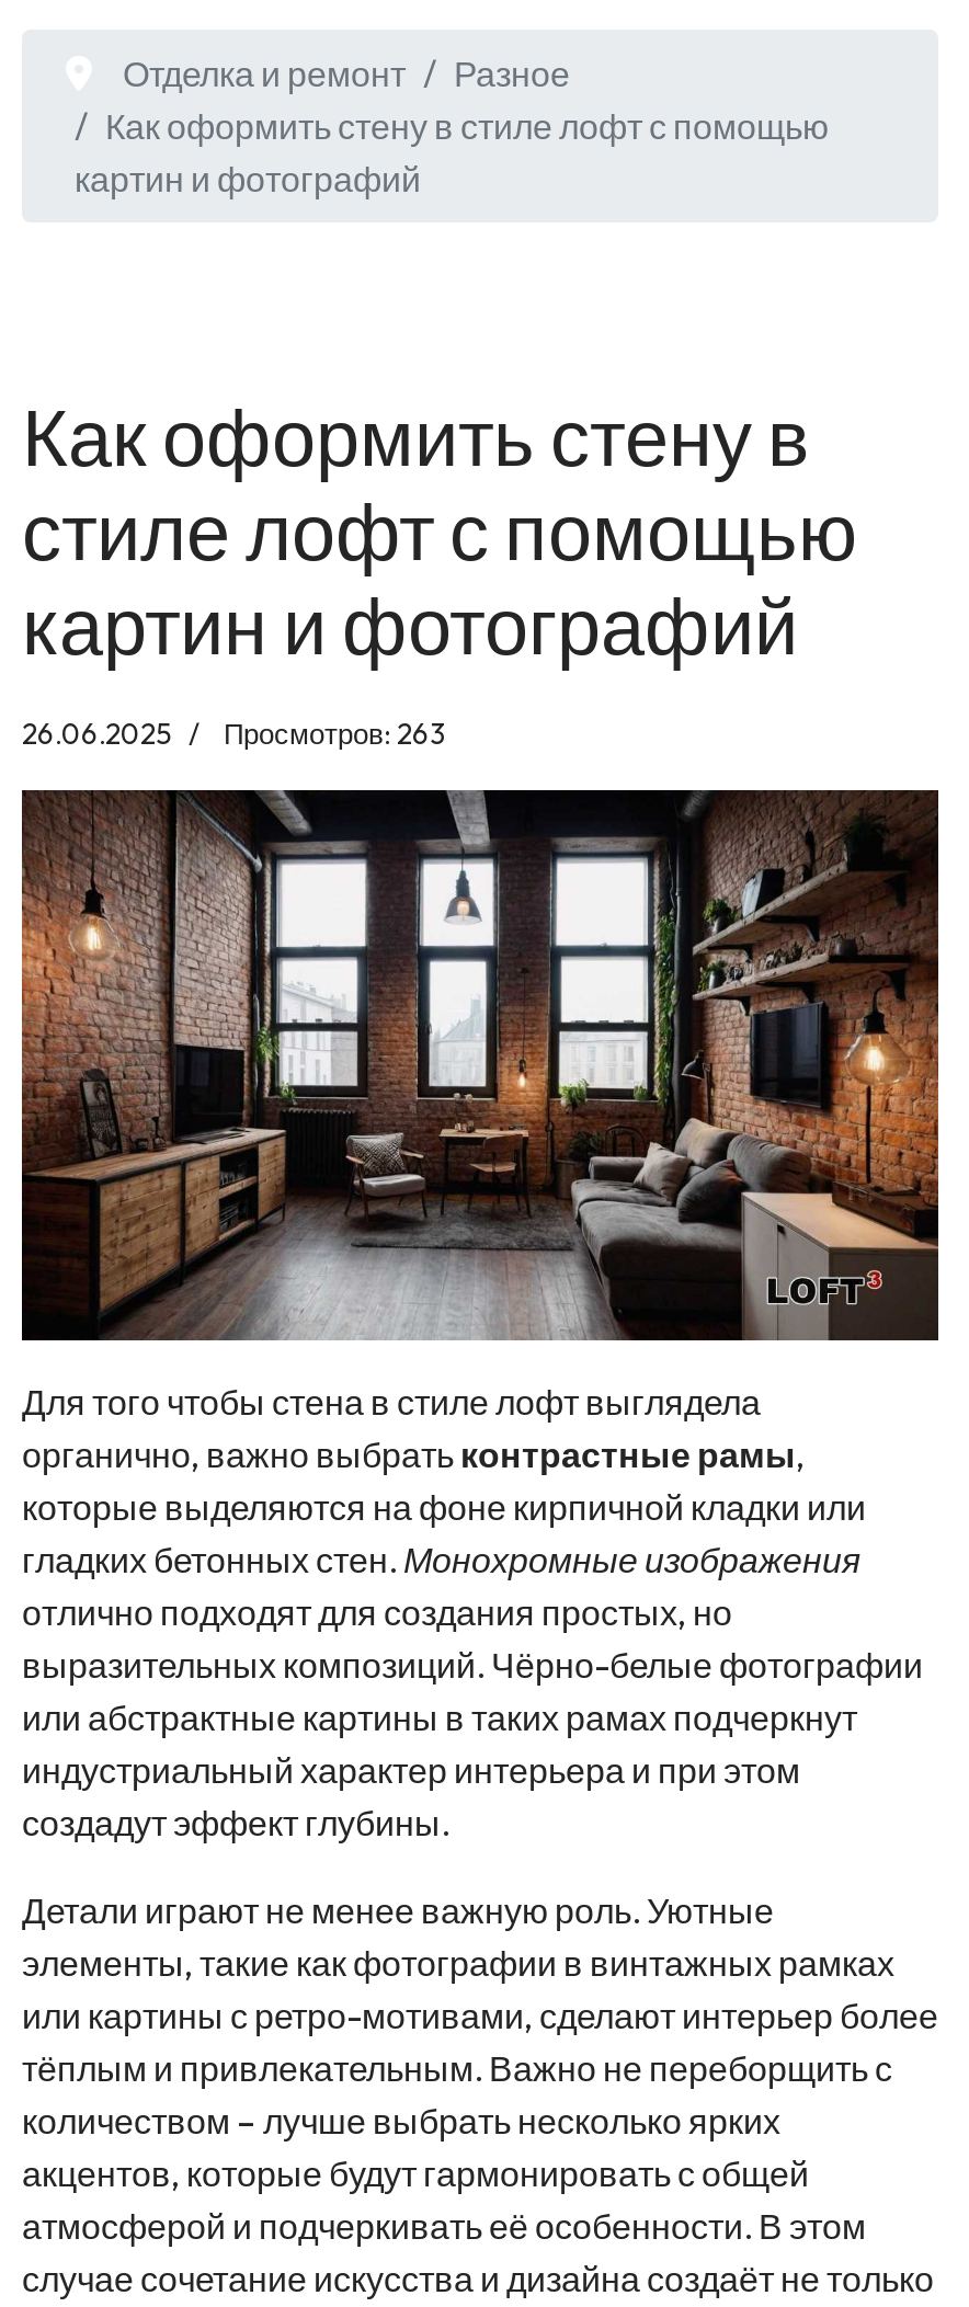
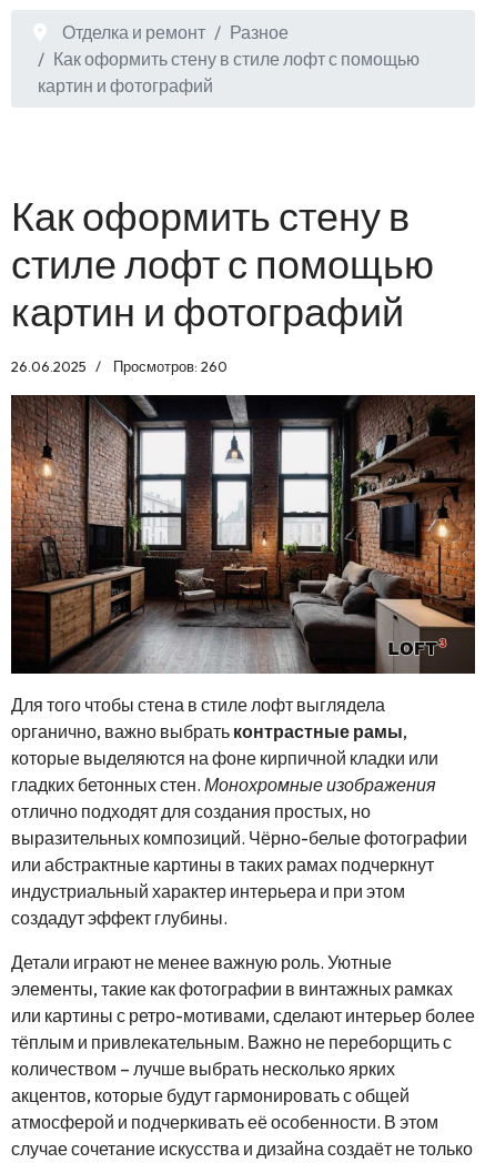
- 26.06.2025 Просмотров: 263
+ 26.06.2025 Просмотров: 260
